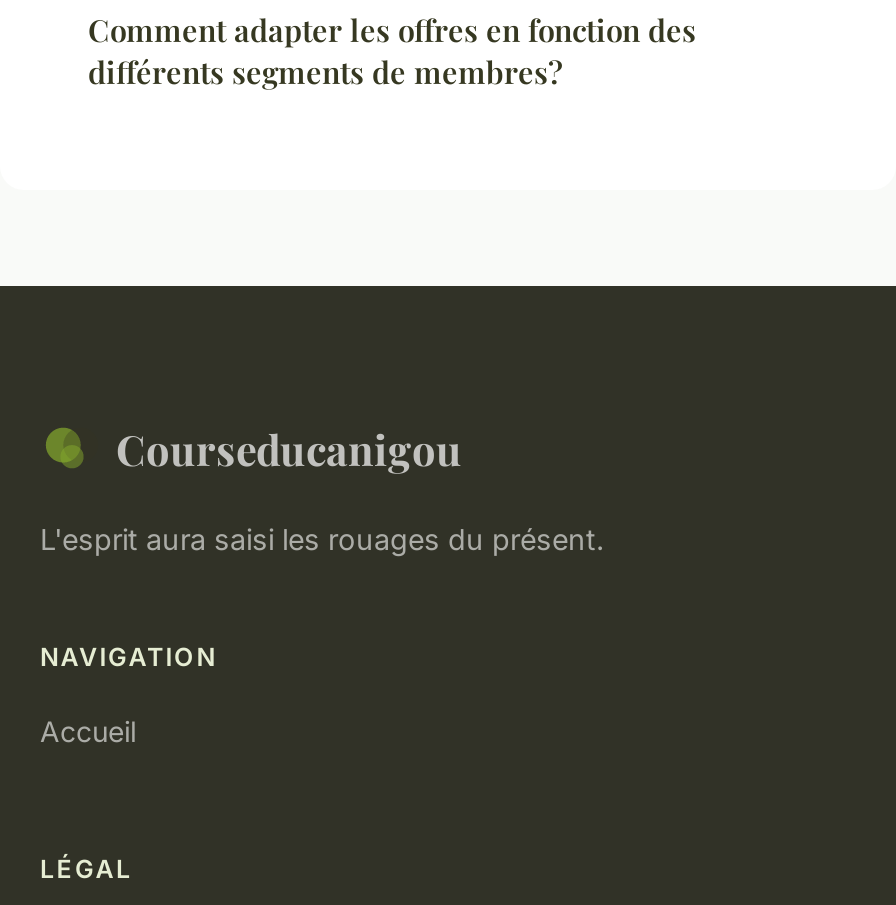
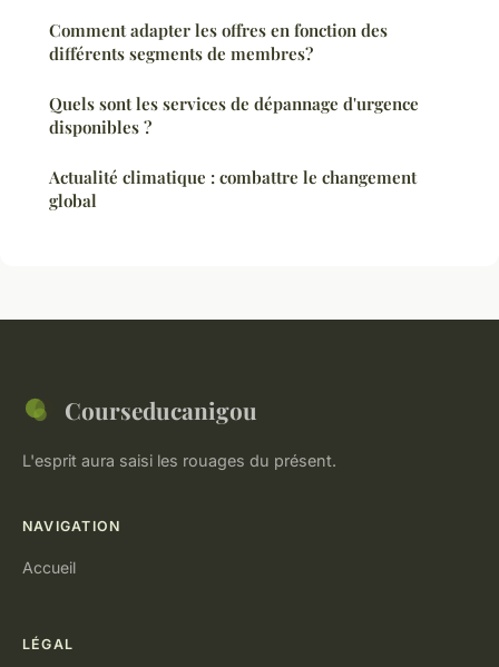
+ Quels sont les services de dépannage d'urgence
+ disponibles ?
+ Actualité climatique : combattre le changement
+ global
